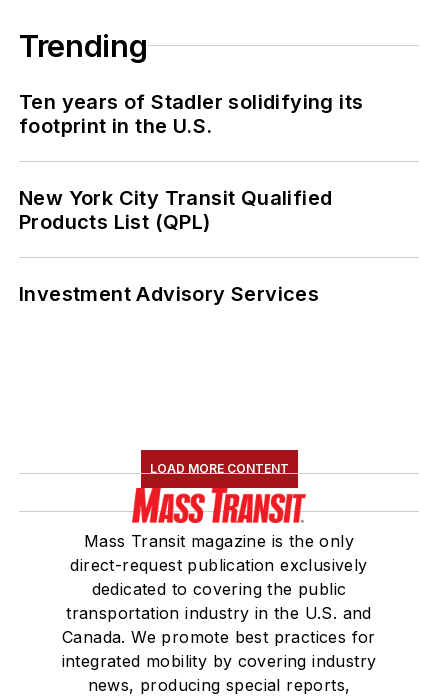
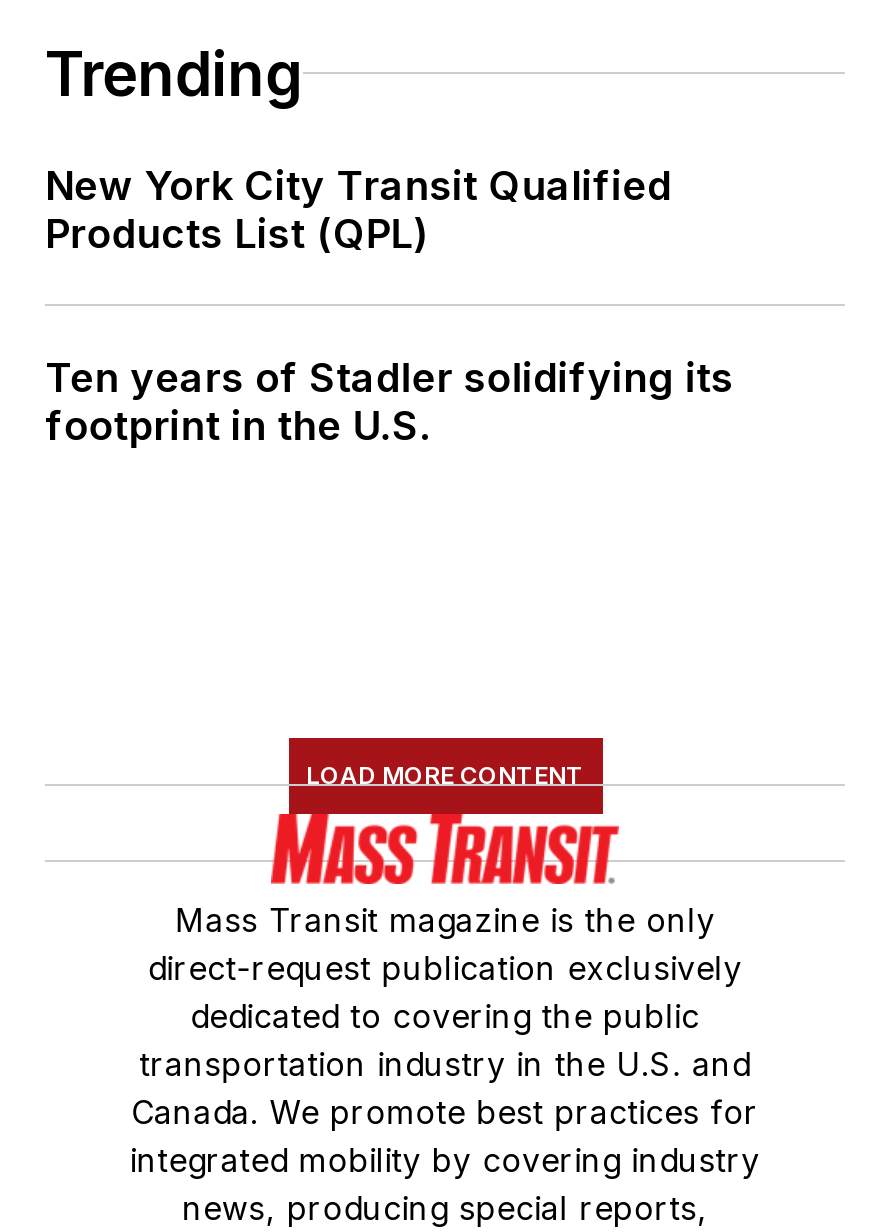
moved down: Ten years of Stadler solidifying its | footprint in the U.S.

moved up: New York City Transit Qualified | Products List (QPL)

- Investment Advisory Services
